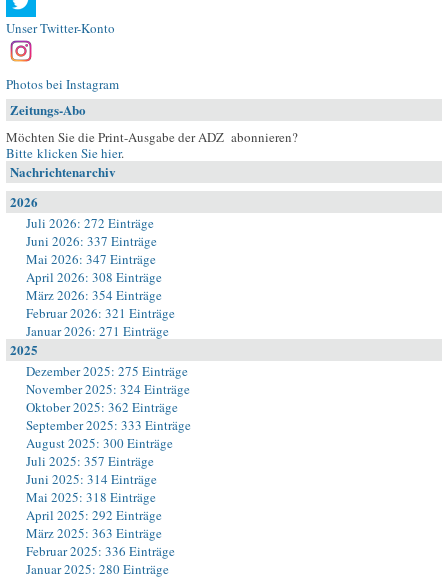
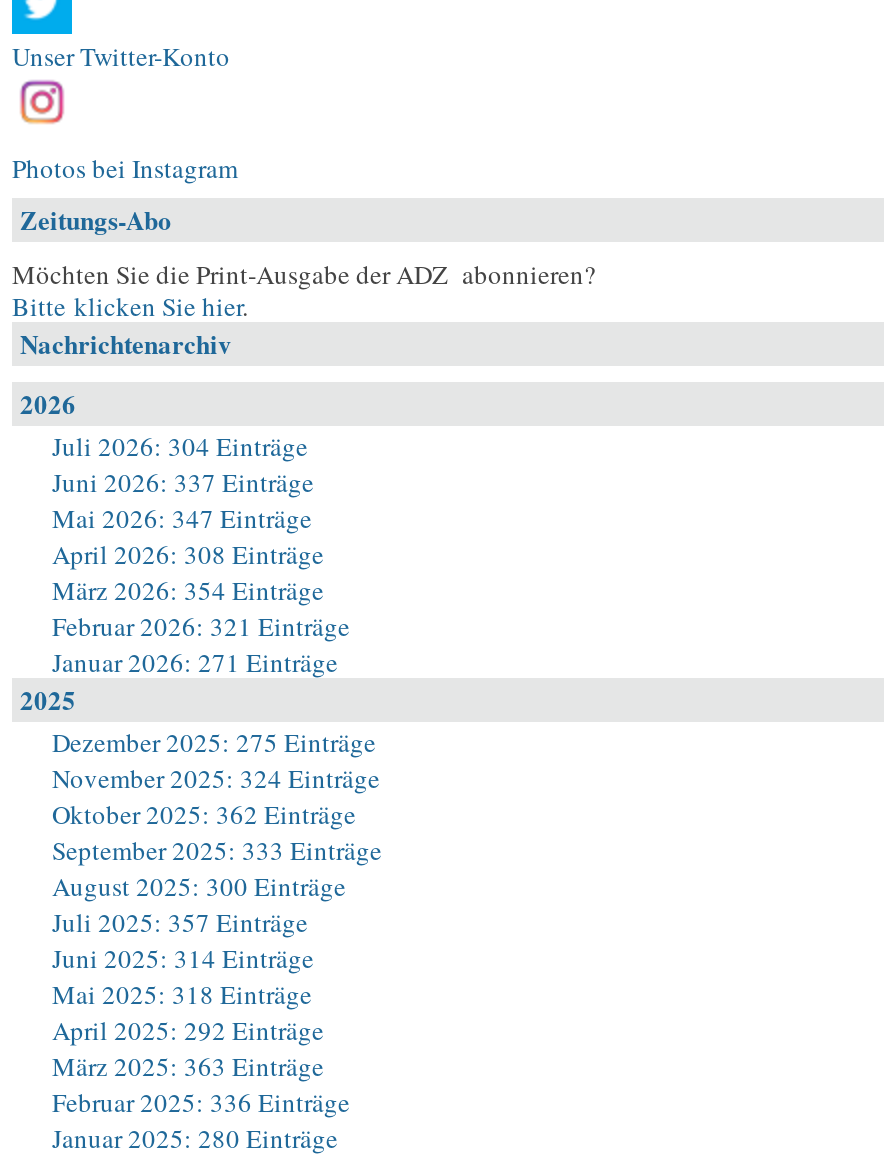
- Juli 2026: 272 Einträge
+ Juli 2026: 304 Einträge
